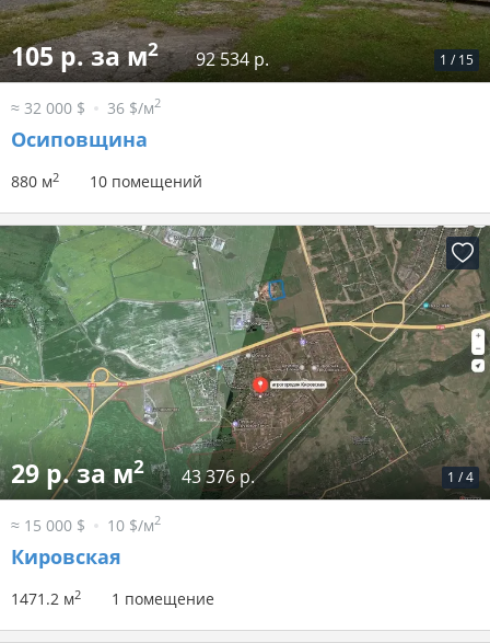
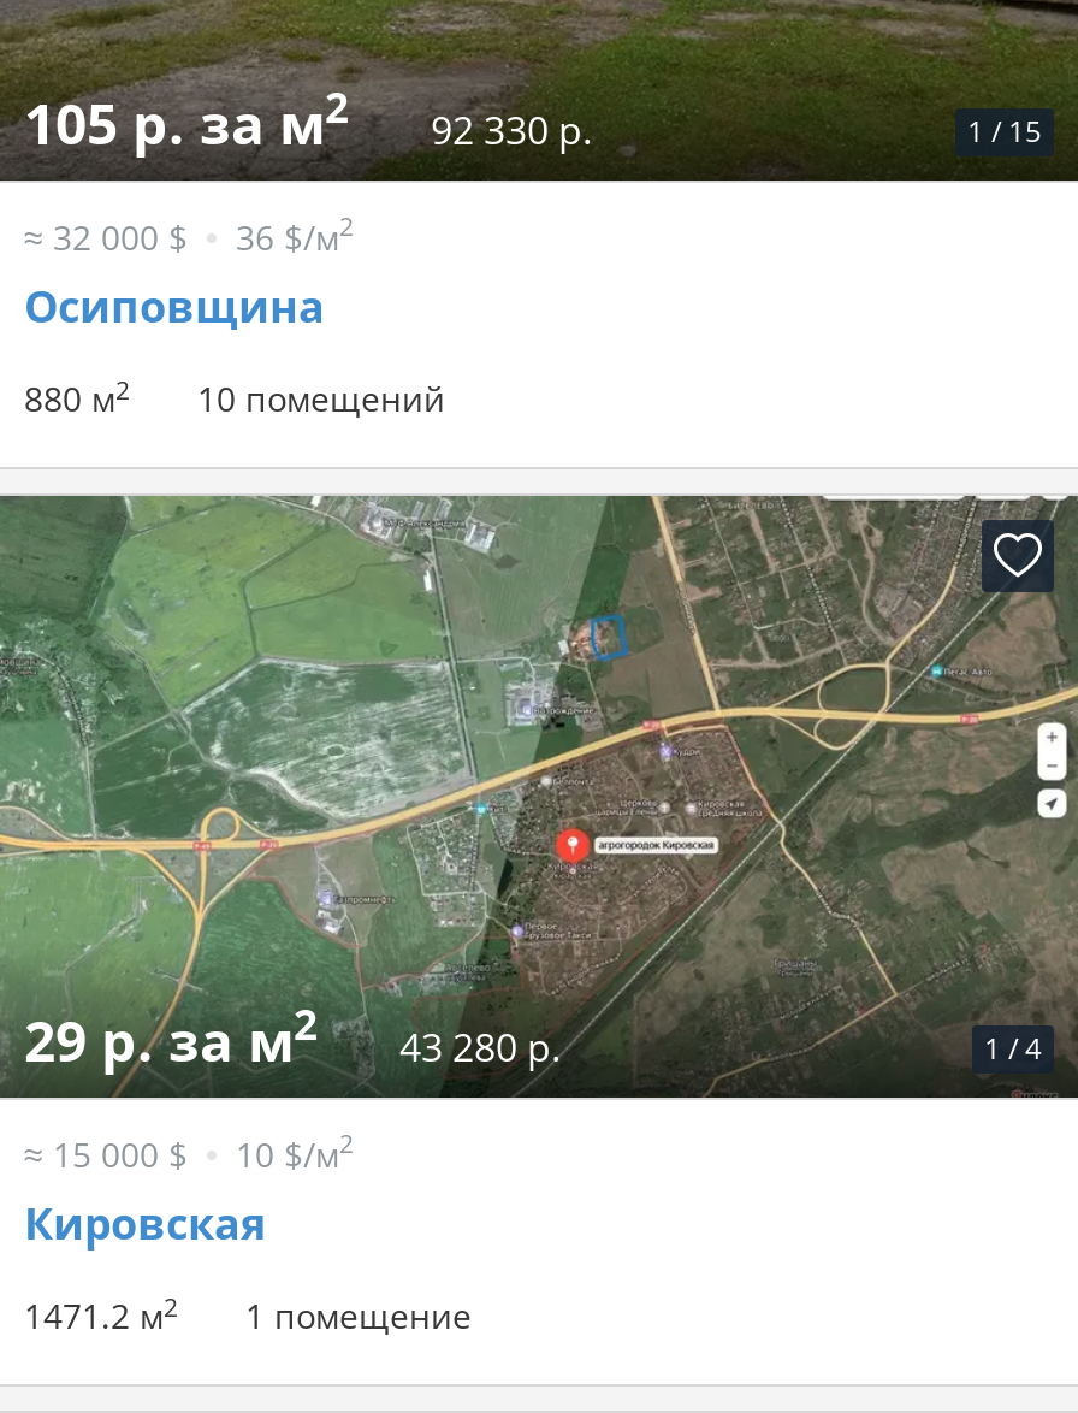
- 105 р. за м2 92 534 р.
+ 105 р. за м2 92 330 р.

- 29 р. за м2 43 376 р.
+ 29 р. за м2 43 280 р.
